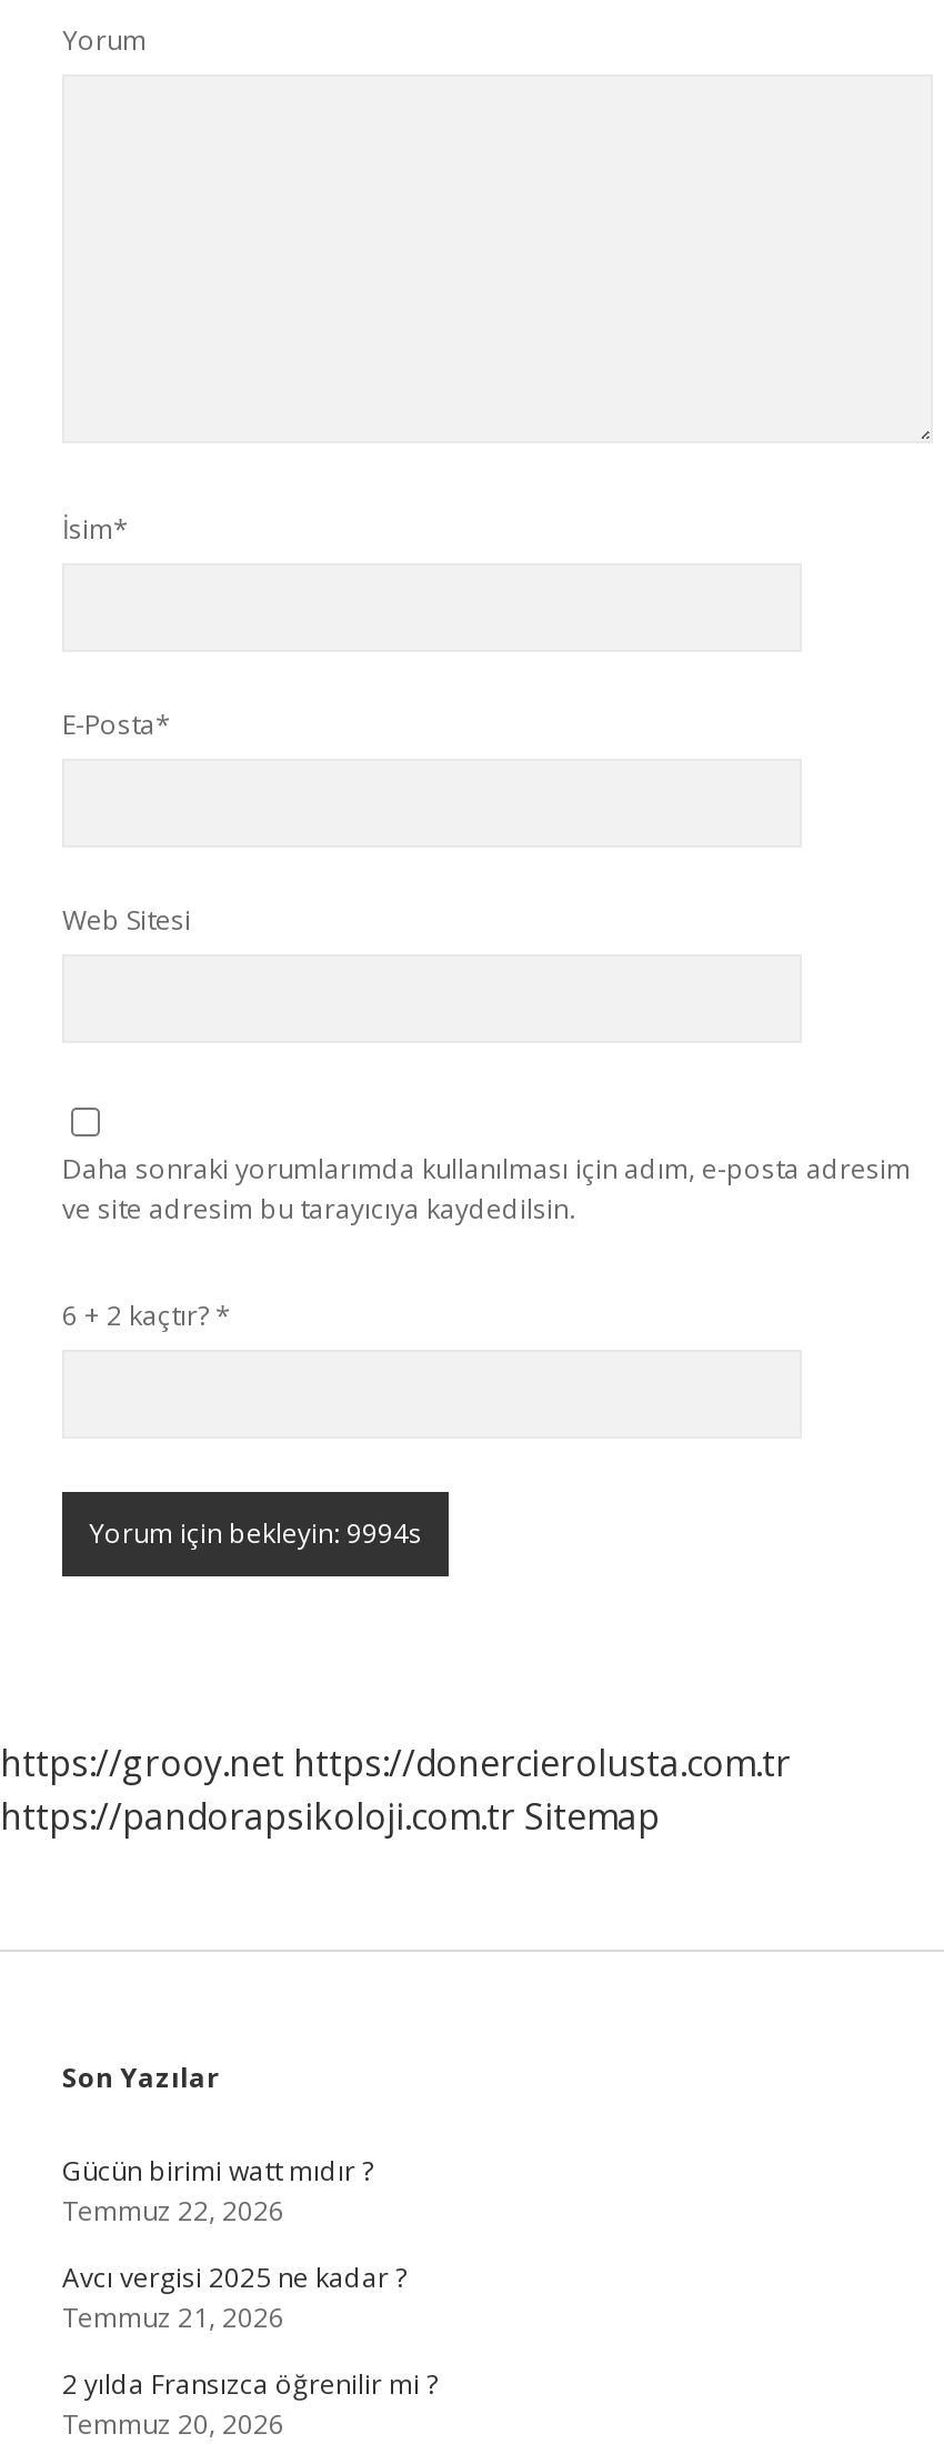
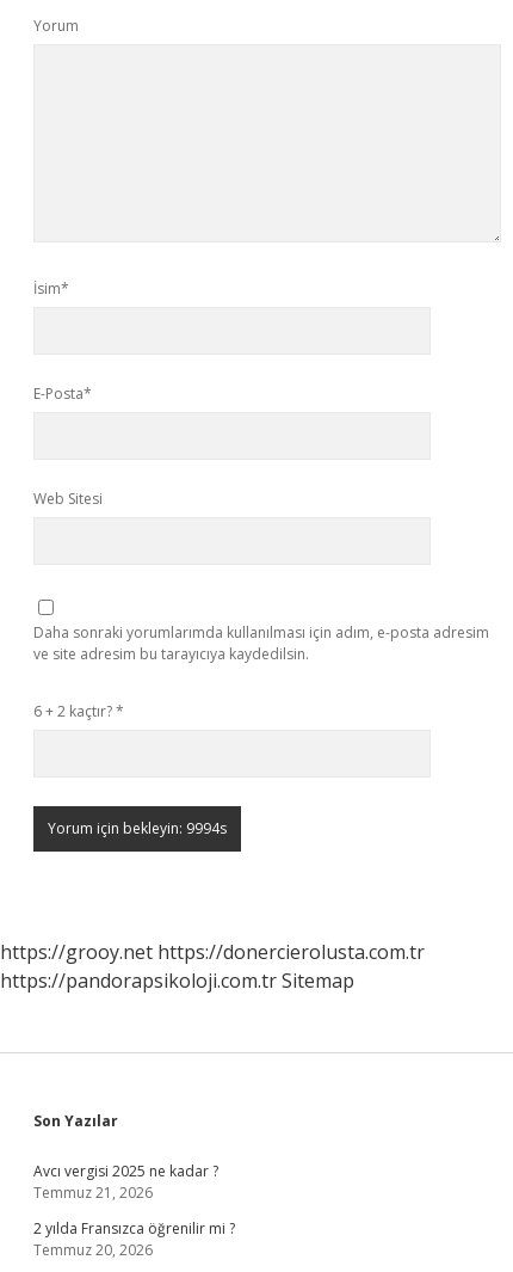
- Gücün birimi watt mıdır ?
- Temmuz 22, 2026
